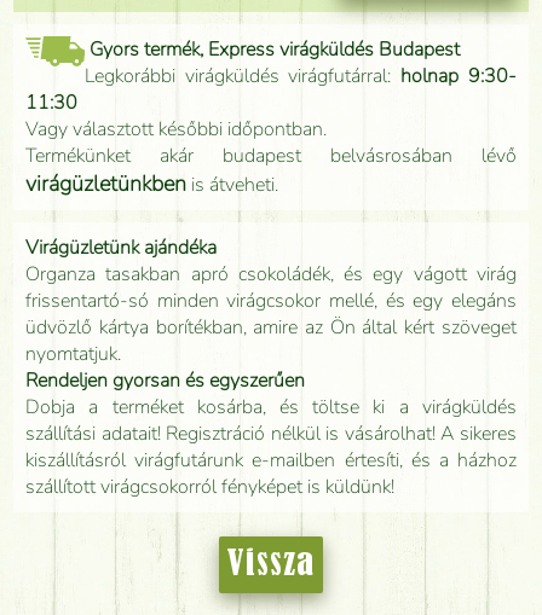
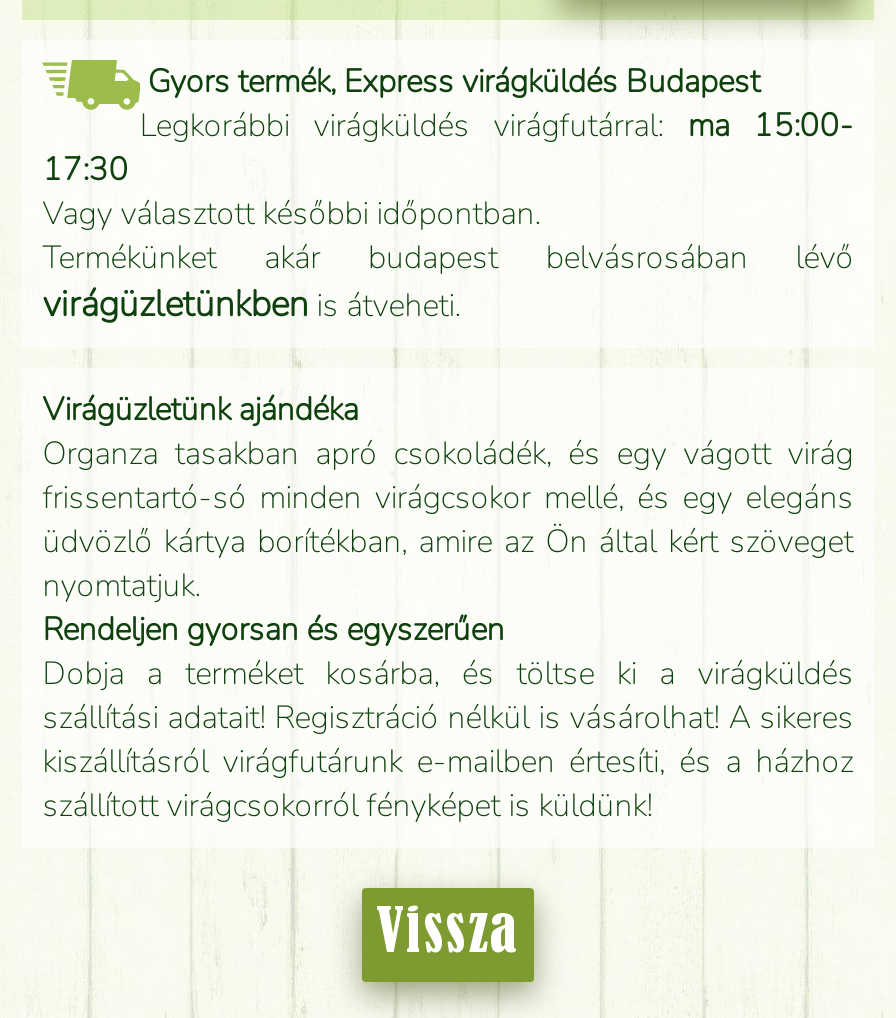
- Legkorábbi virágküldés virágfutárral: holnap 9:30-
+ Legkorábbi virágküldés virágfutárral: ma 15:00-

- 11:30
+ 17:30
